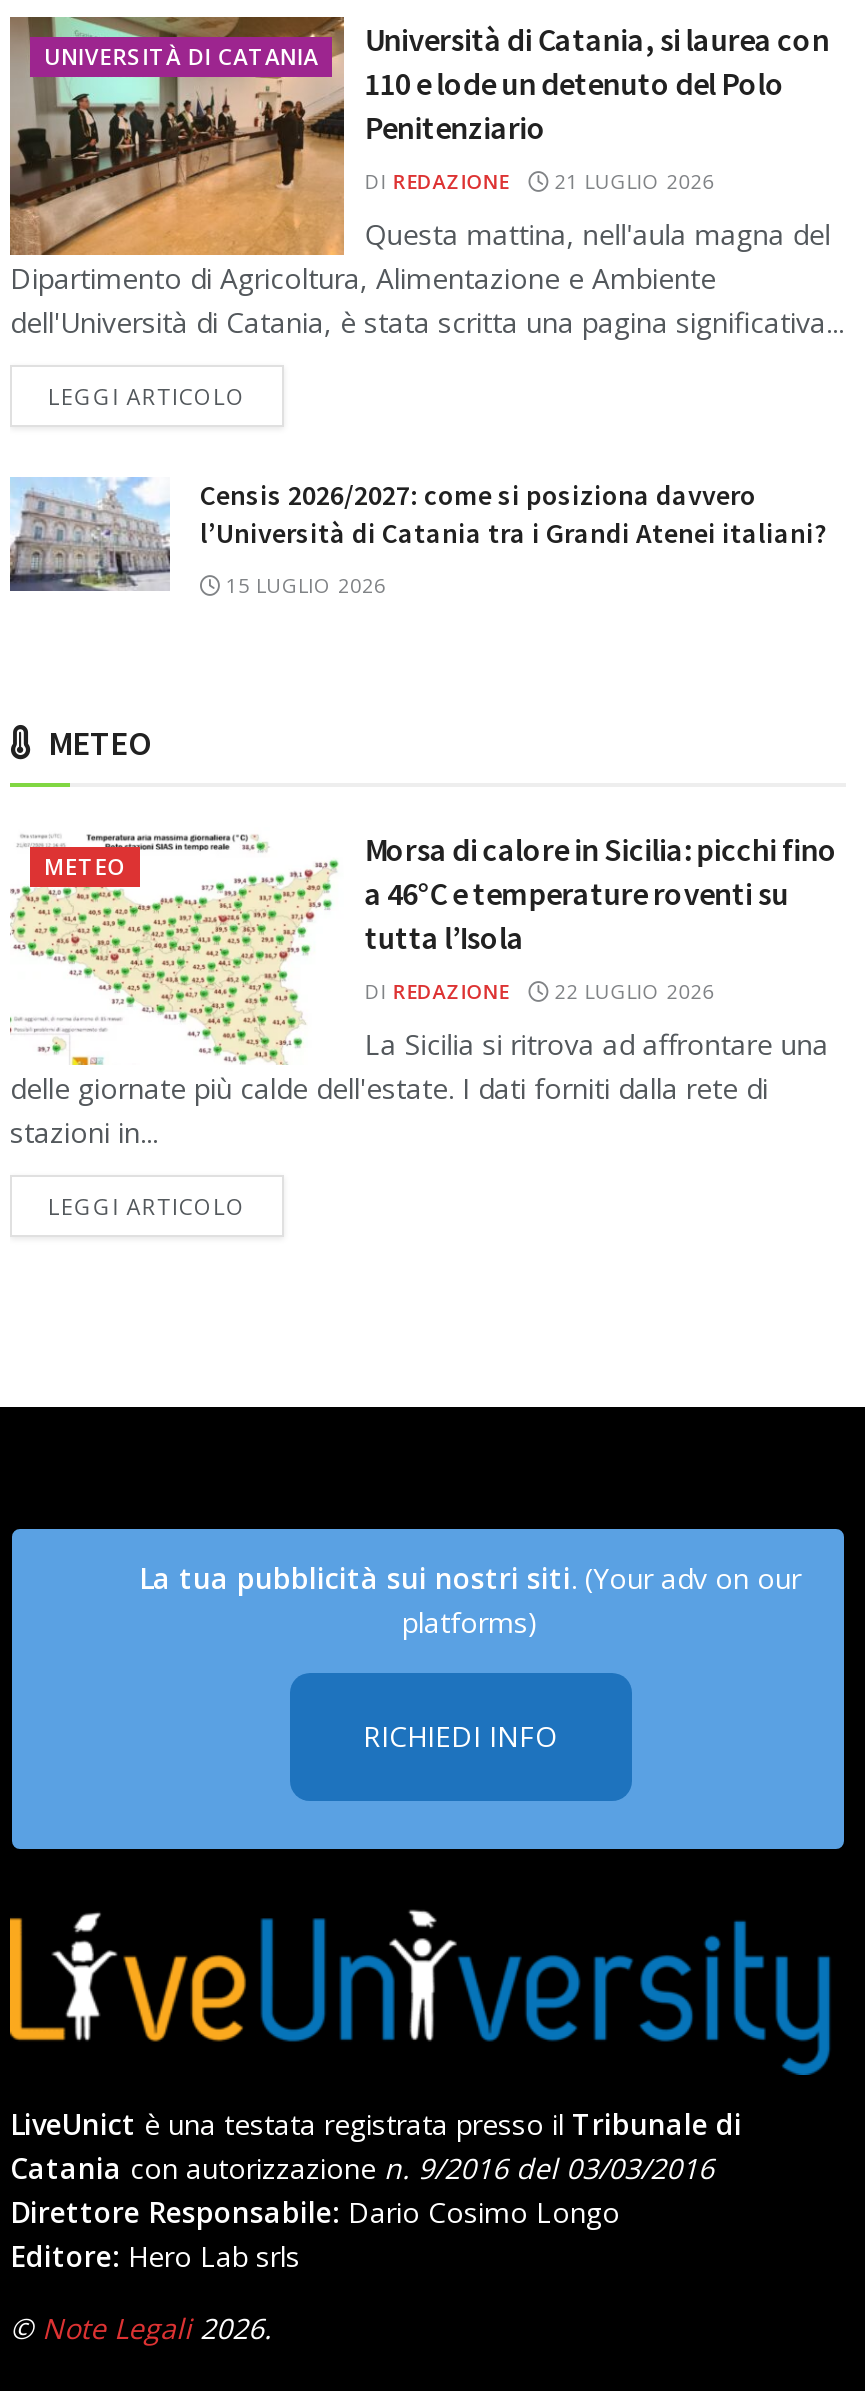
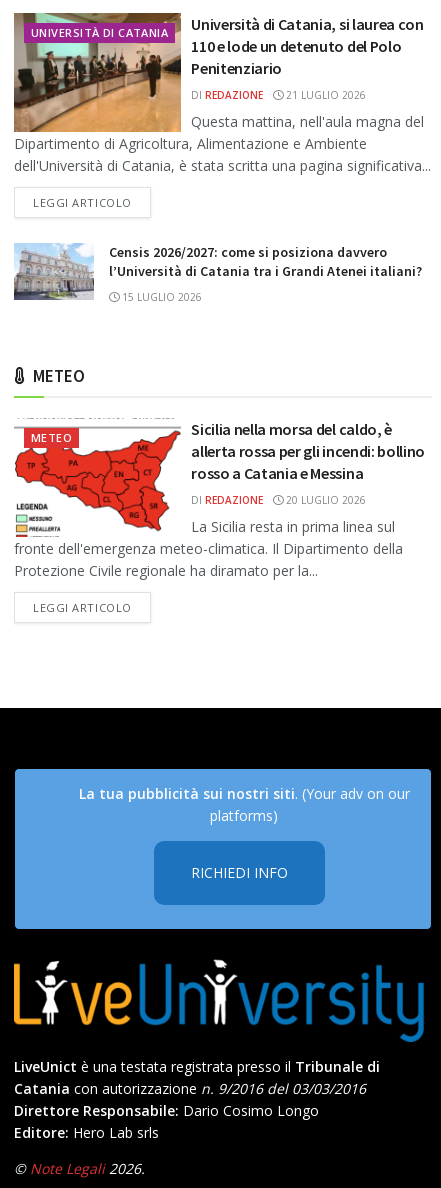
- [image]
- La Sicilia si ritrova ad affrontare una
- delle giornate più calde dell'estate. I dati forniti dalla rete di
- stazioni in...
+ [image]
+ La Sicilia resta in prima linea sul
+ fronte dell'emergenza meteo-climatica. Il Dipartimento della
+ Protezione Civile regionale ha diramato per la...

- Morsa di calore in Sicilia: picchi fino
- a 46°C e temperature roventi su
- tutta l’Isola
+ Sicilia nella morsa del caldo, è
+ allerta rossa per gli incendi: bollino
+ rosso a Catania e Messina

- DI REDAZIONE 22 LUGLIO 2026
+ DI REDAZIONE 20 LUGLIO 2026
